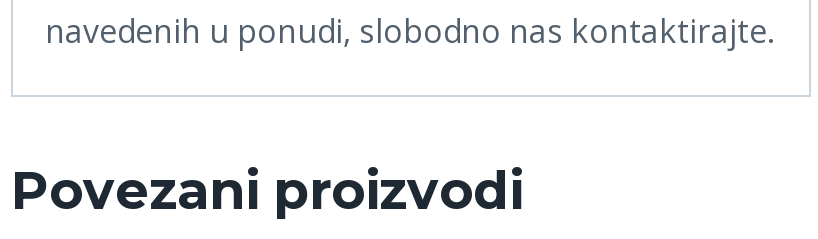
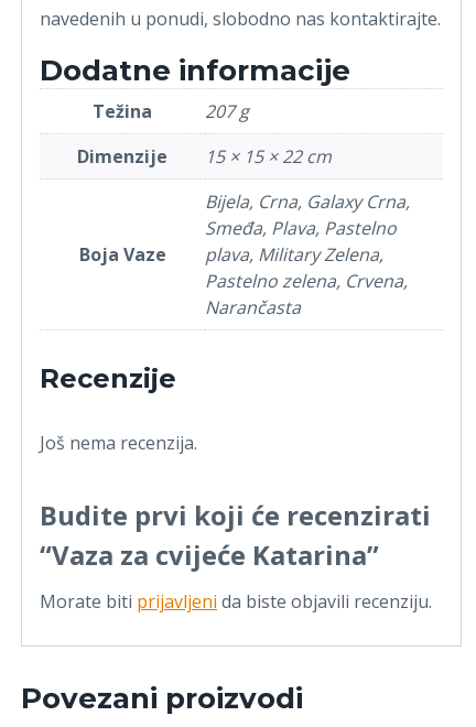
+ Dodatne informacije
+ Težina
+ 207 g
+ Dimenzije
+ 15 × 15 × 22 cm

+ Bijela, Crna, Galaxy Crna,
+ Smeđa, Plava, Pastelno
+ plava, Military Zelena,
+ Pastelno zelena, Crvena,
+ Narančasta
+ Recenzije
+ Još nema recenzija.
+ Budite prvi koji će recenzirati
+ “Vaza za cvijeće Katarina”
+ Morate biti prijavljeni da biste objavili recenziju.

+ Boja Vaze
